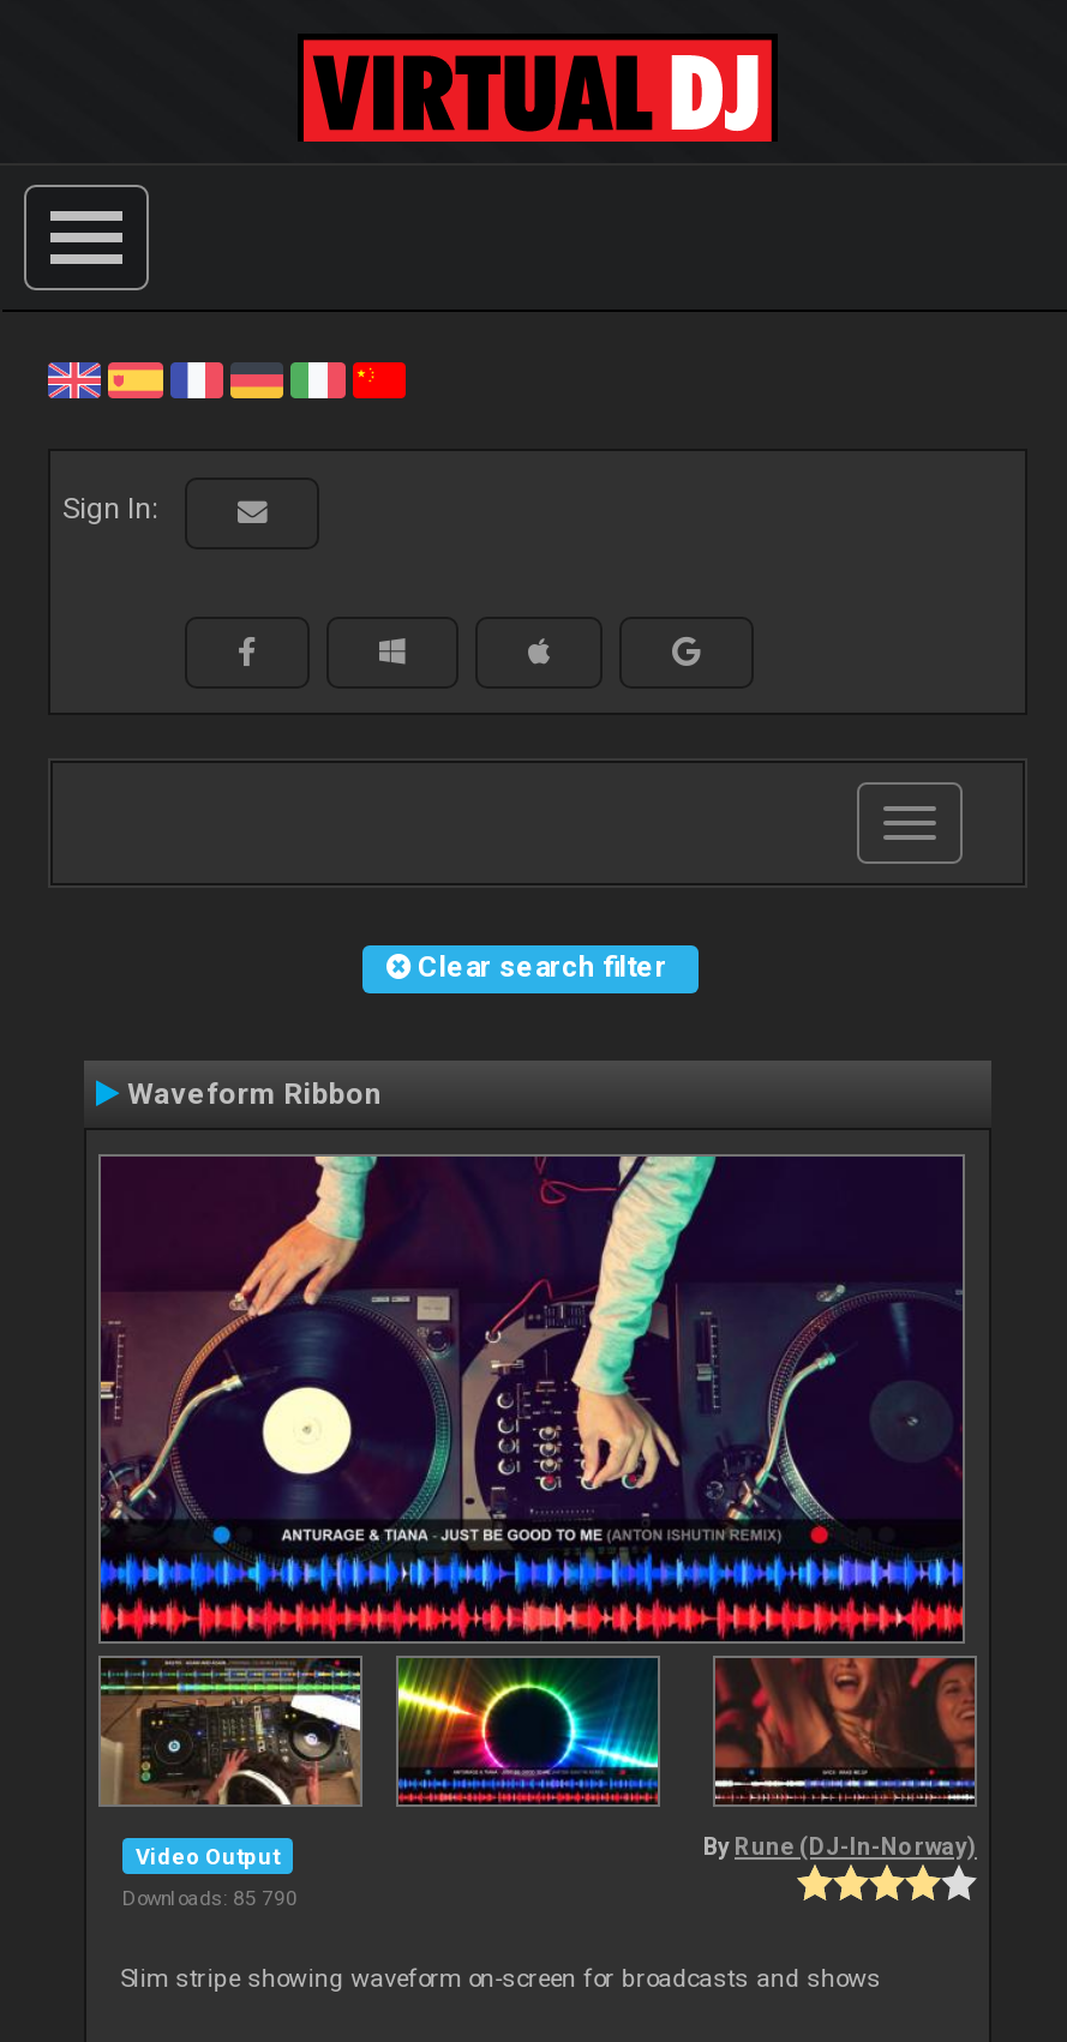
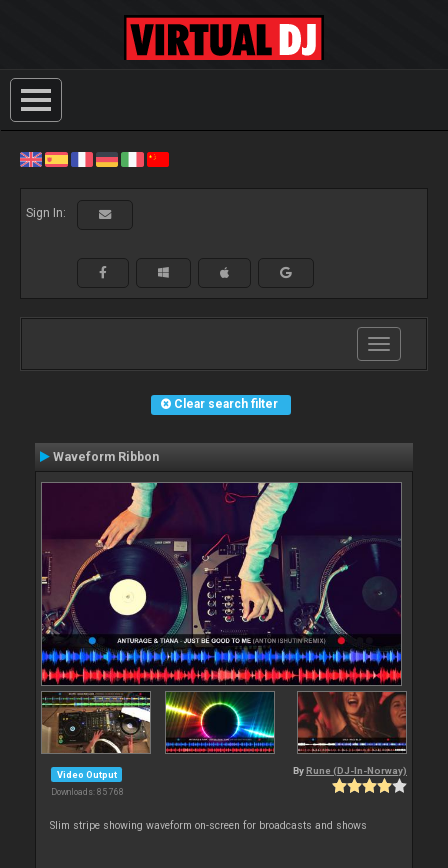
- Downloads: 85 790
+ Downloads: 85 768
